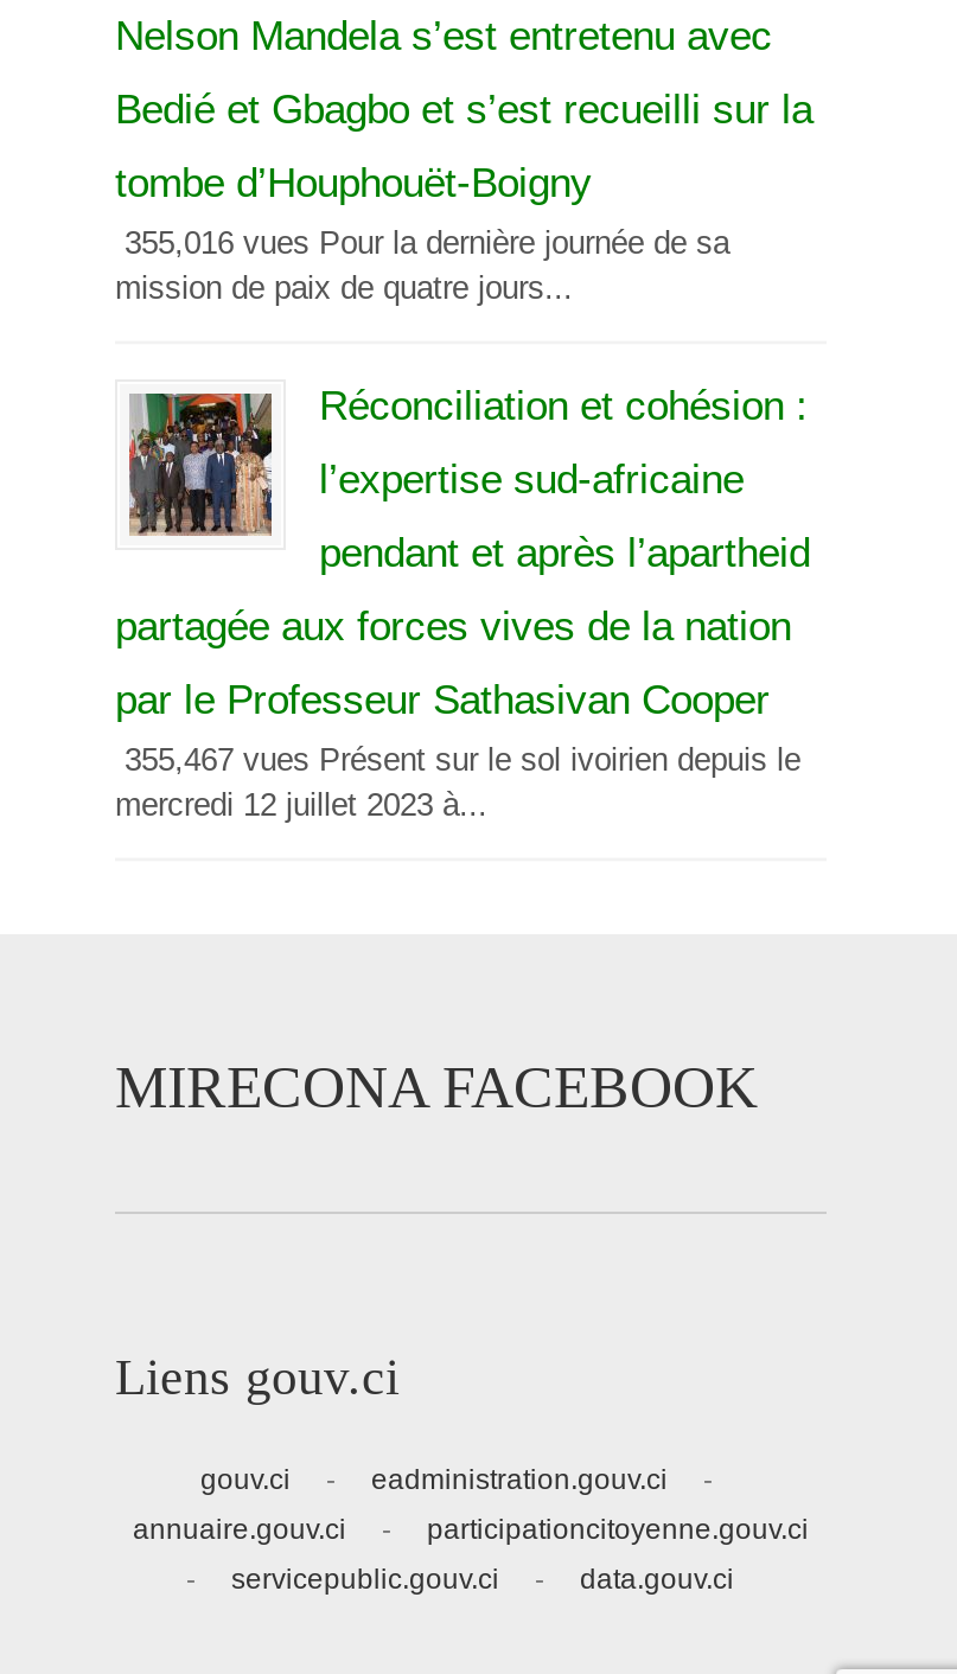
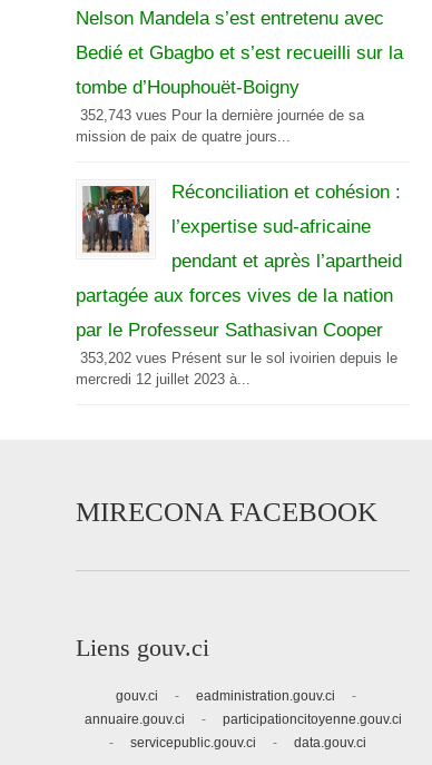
- 355,016 vues Pour la dernière journée de sa
+ 352,743 vues Pour la dernière journée de sa

- 355,467 vues Présent sur le sol ivoirien depuis le
+ 353,202 vues Présent sur le sol ivoirien depuis le
